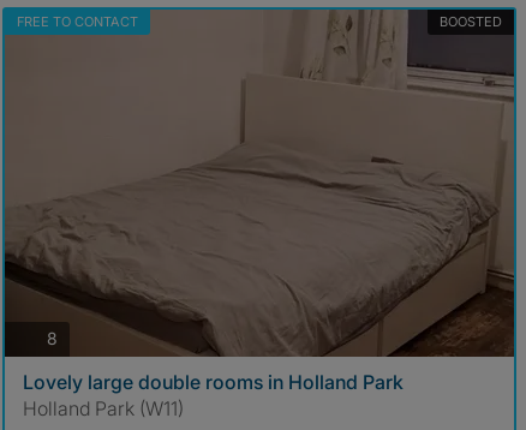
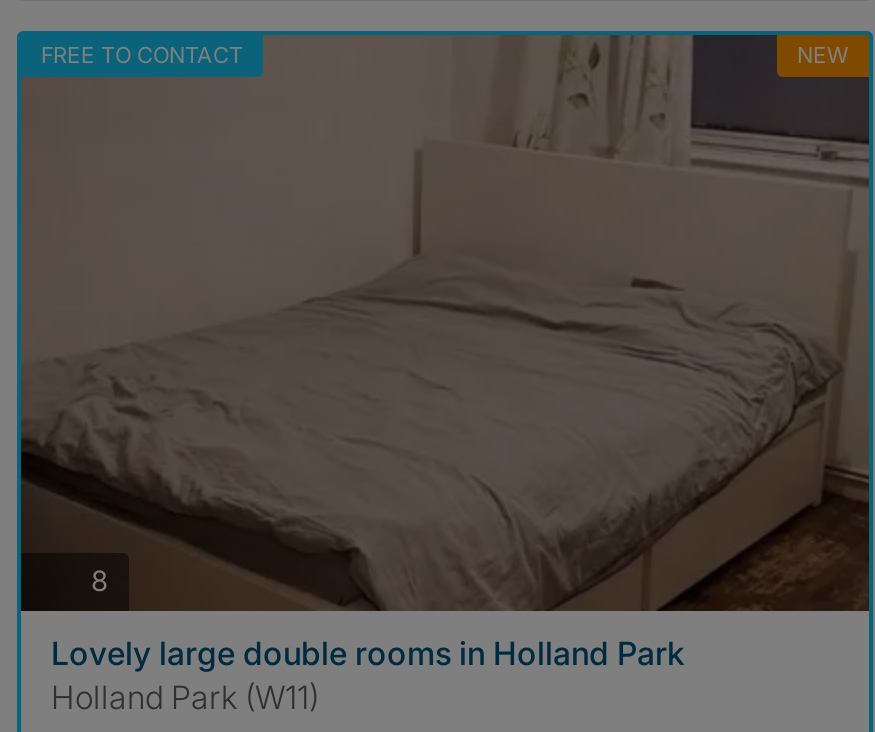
- BOOSTED
+ NEW
